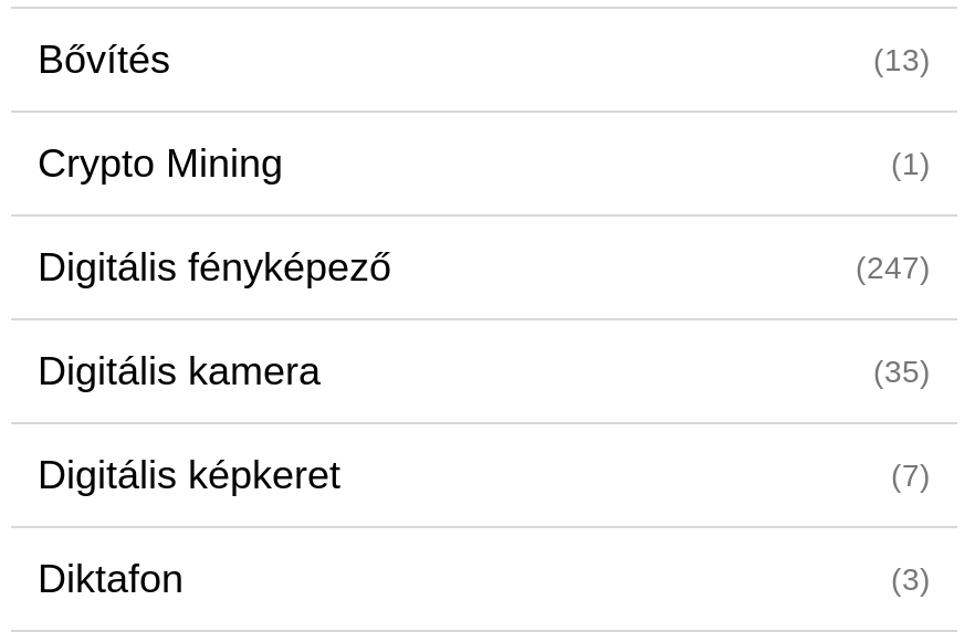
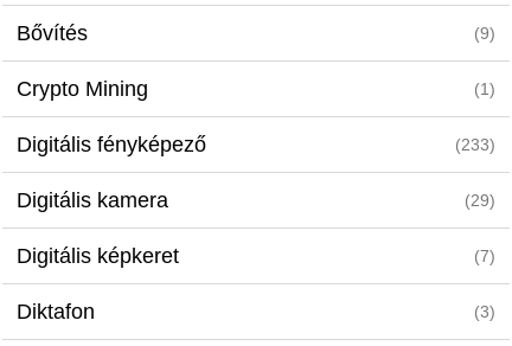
- (13)
+ (9)

- (247)
+ (233)

- (35)
+ (29)
